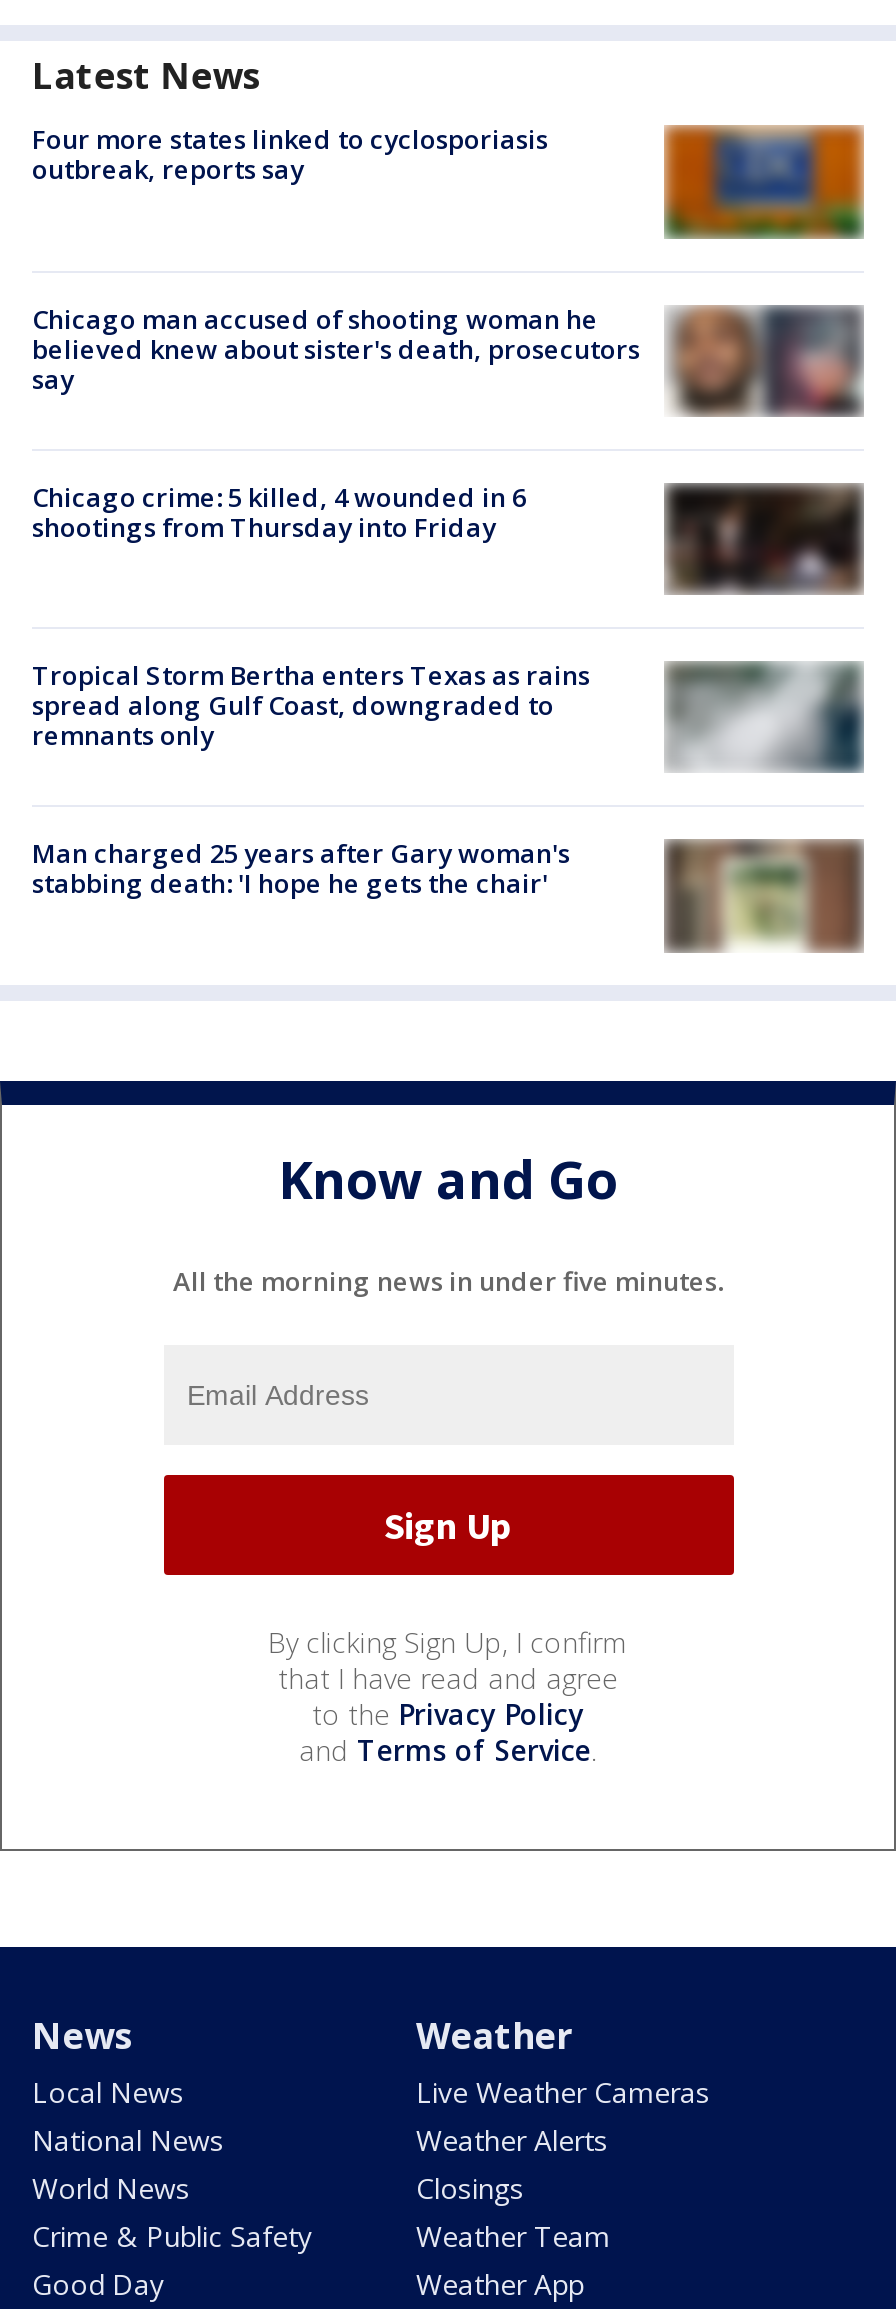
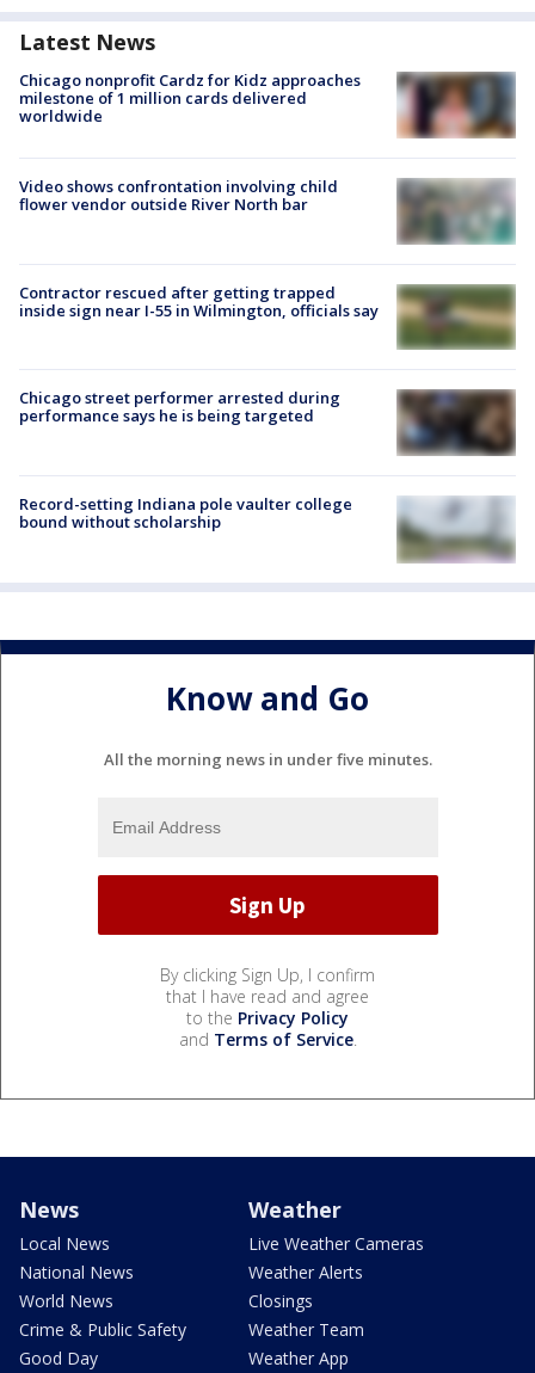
- Four more states linked to cyclosporiasis
- outbreak, reports say
+ Chicago nonprofit Cardz for Kidz approaches
+ milestone of 1 million cards delivered
+ worldwide

- [image]
+ [image]

- Chicago man accused of shooting woman he
- believed knew about sister's death, prosecutors
- say
+ Video shows confrontation involving child
+ flower vendor outside River North bar

- [image]
+ [image]

- Chicago crime: 5 killed, 4 wounded in 6
- shootings from Thursday into Friday
+ Contractor rescued after getting trapped
+ inside sign near I-55 in Wilmington, officials say

- [image]
+ [image]

- Tropical Storm Bertha enters Texas as rains
- spread along Gulf Coast, downgraded to
- remnants only
+ Chicago street performer arrested during
+ performance says he is being targeted

- [image]
+ [image]

- Man charged 25 years after Gary woman's
- stabbing death: 'I hope he gets the chair'
+ Record-setting Indiana pole vaulter college
+ bound without scholarship

- [image]
+ [image]
